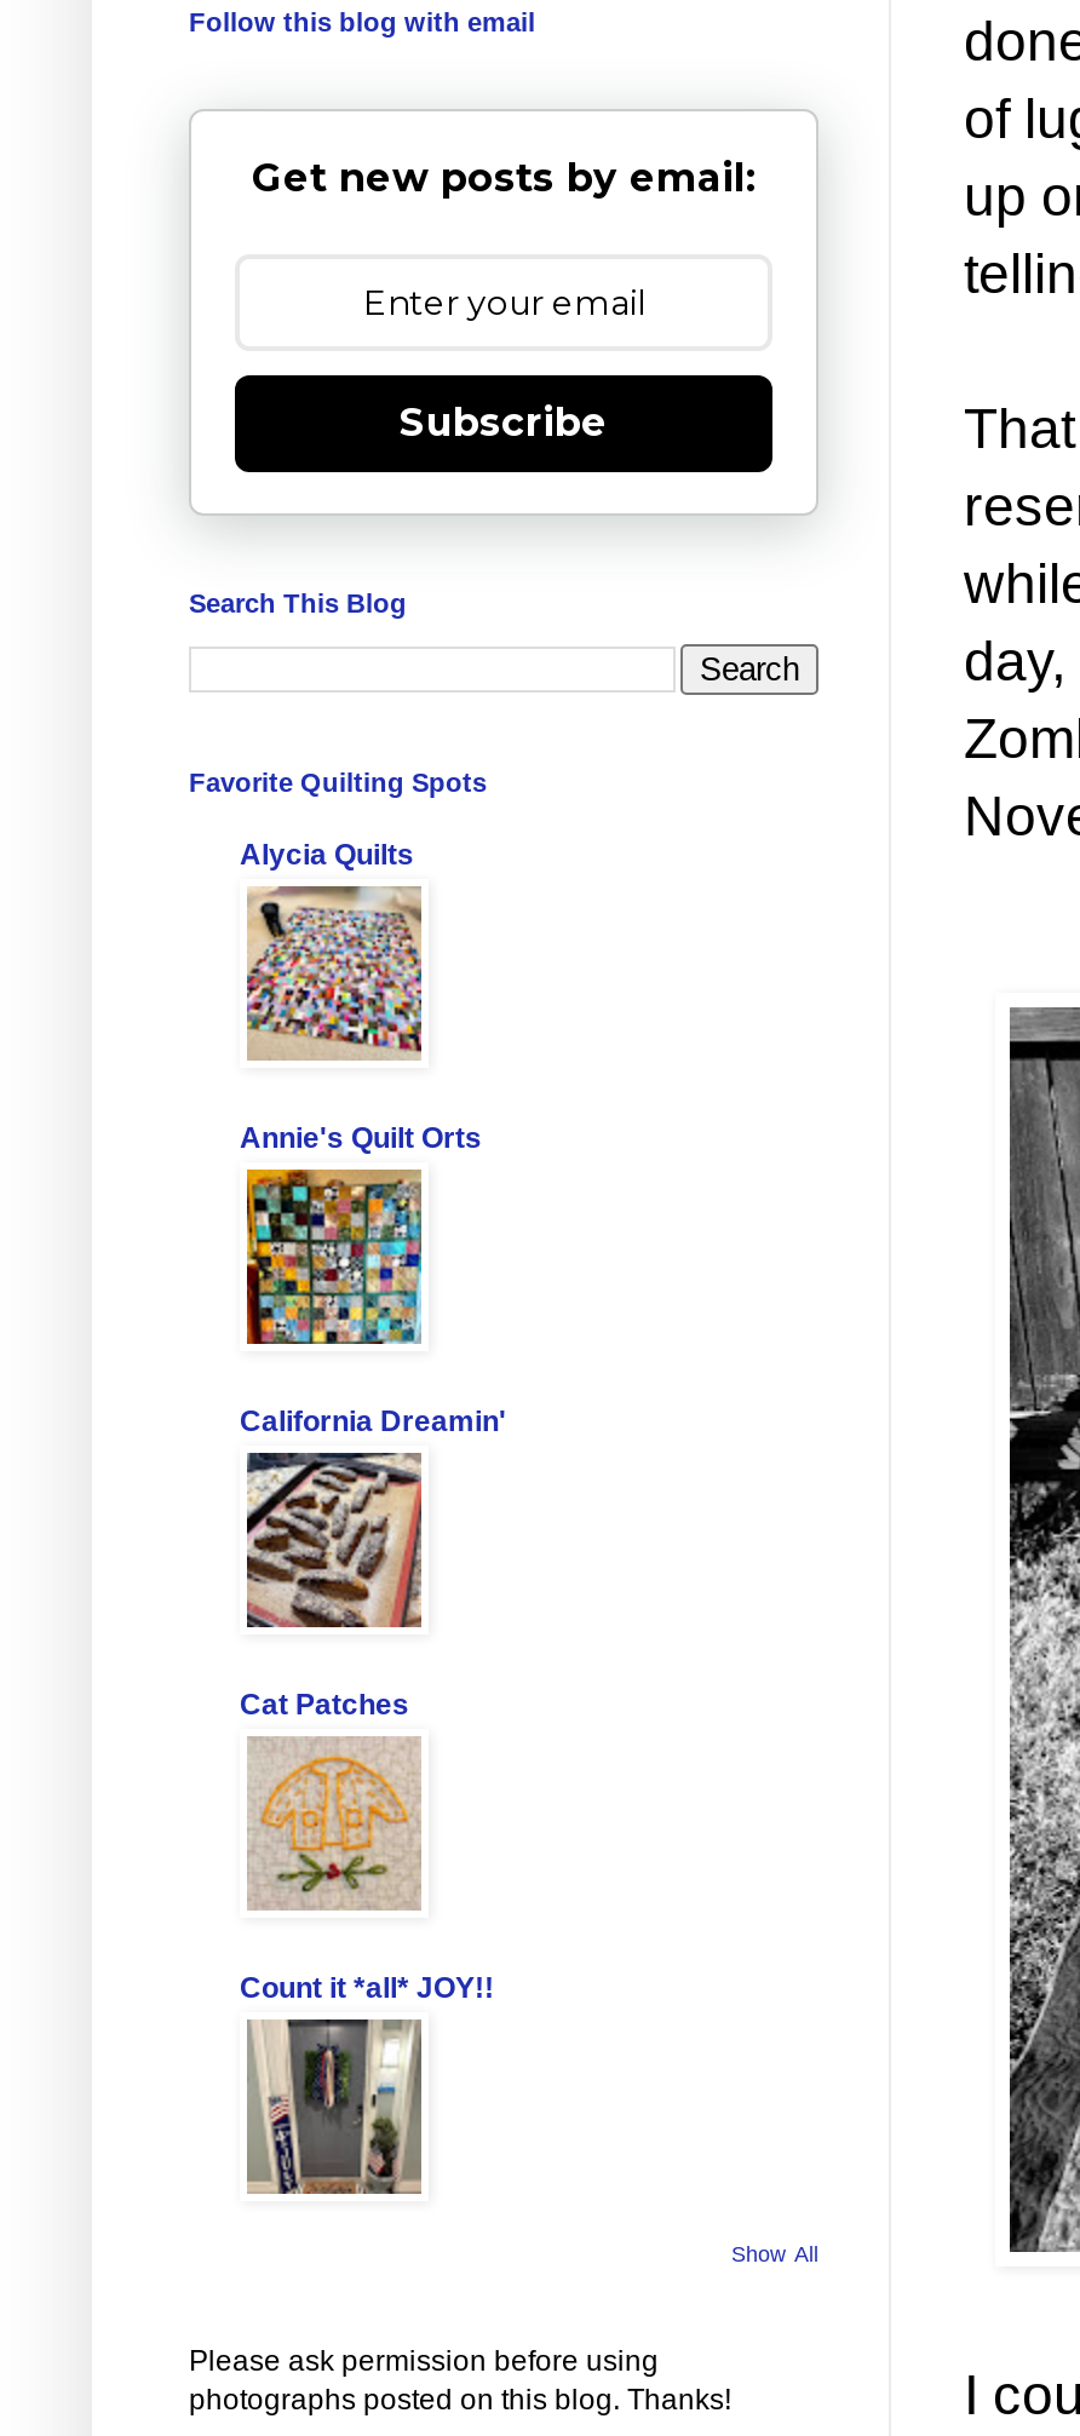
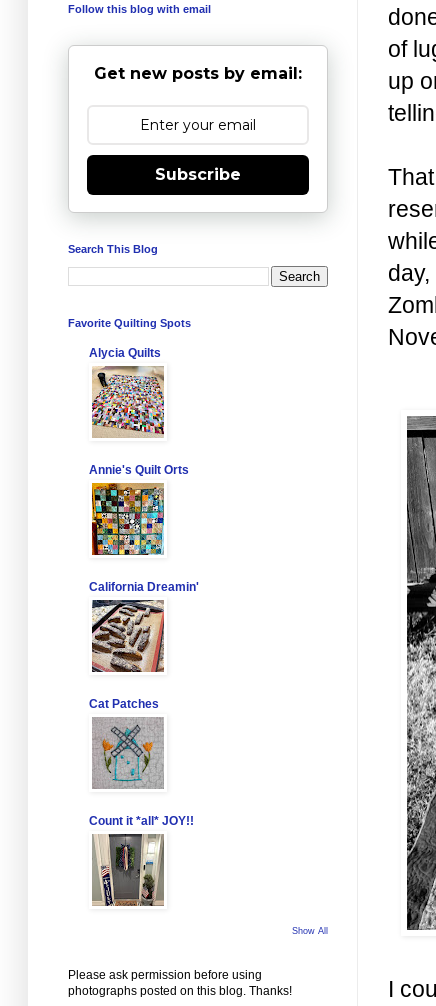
- [image]
+ [image]
